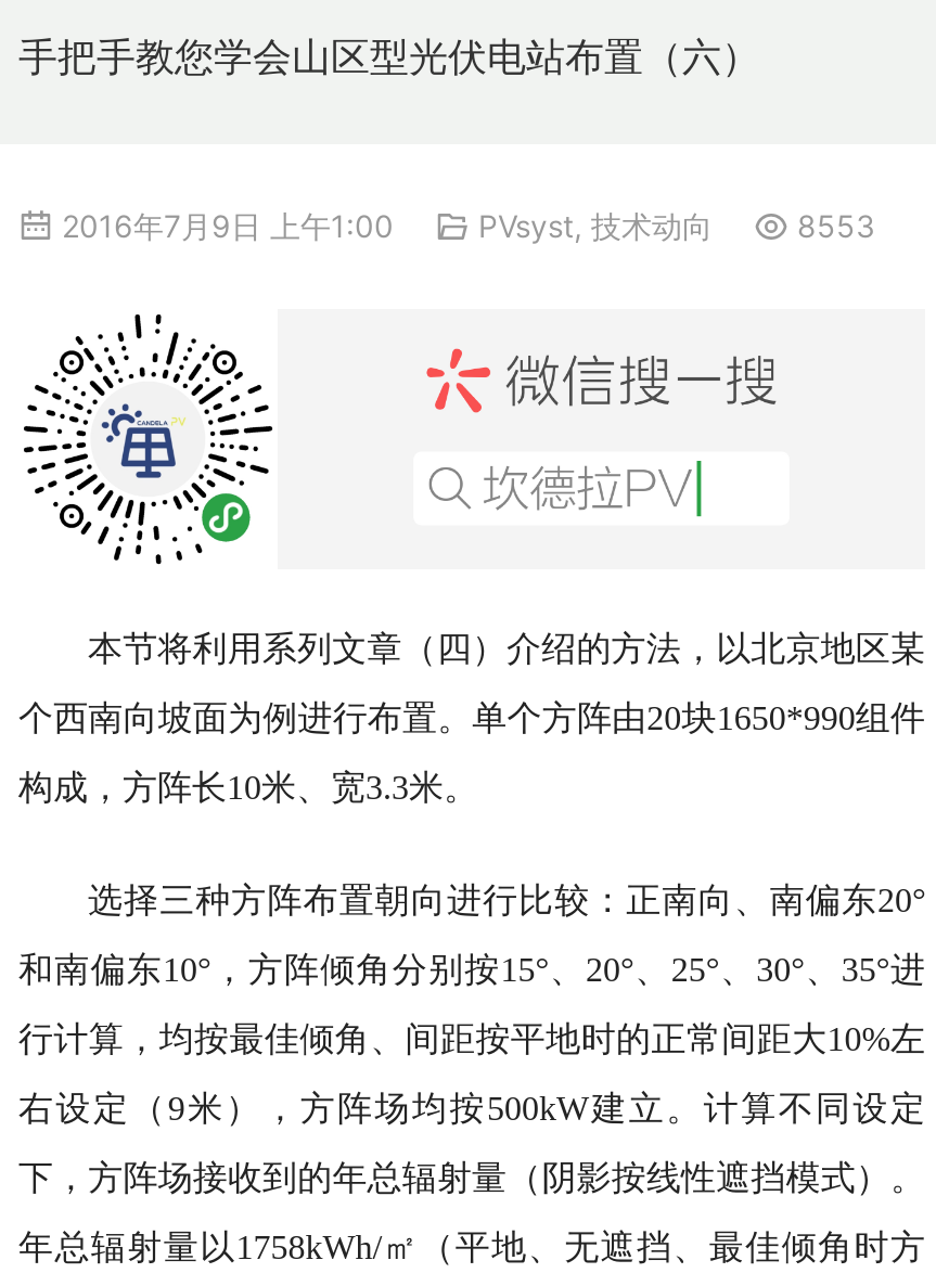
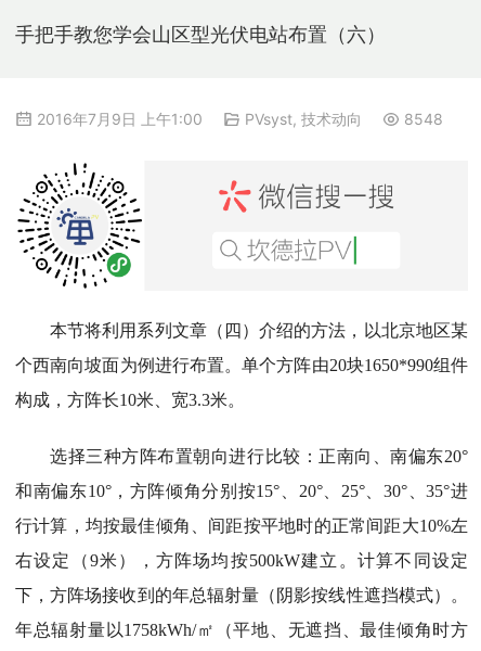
- 8553
+ 8548
